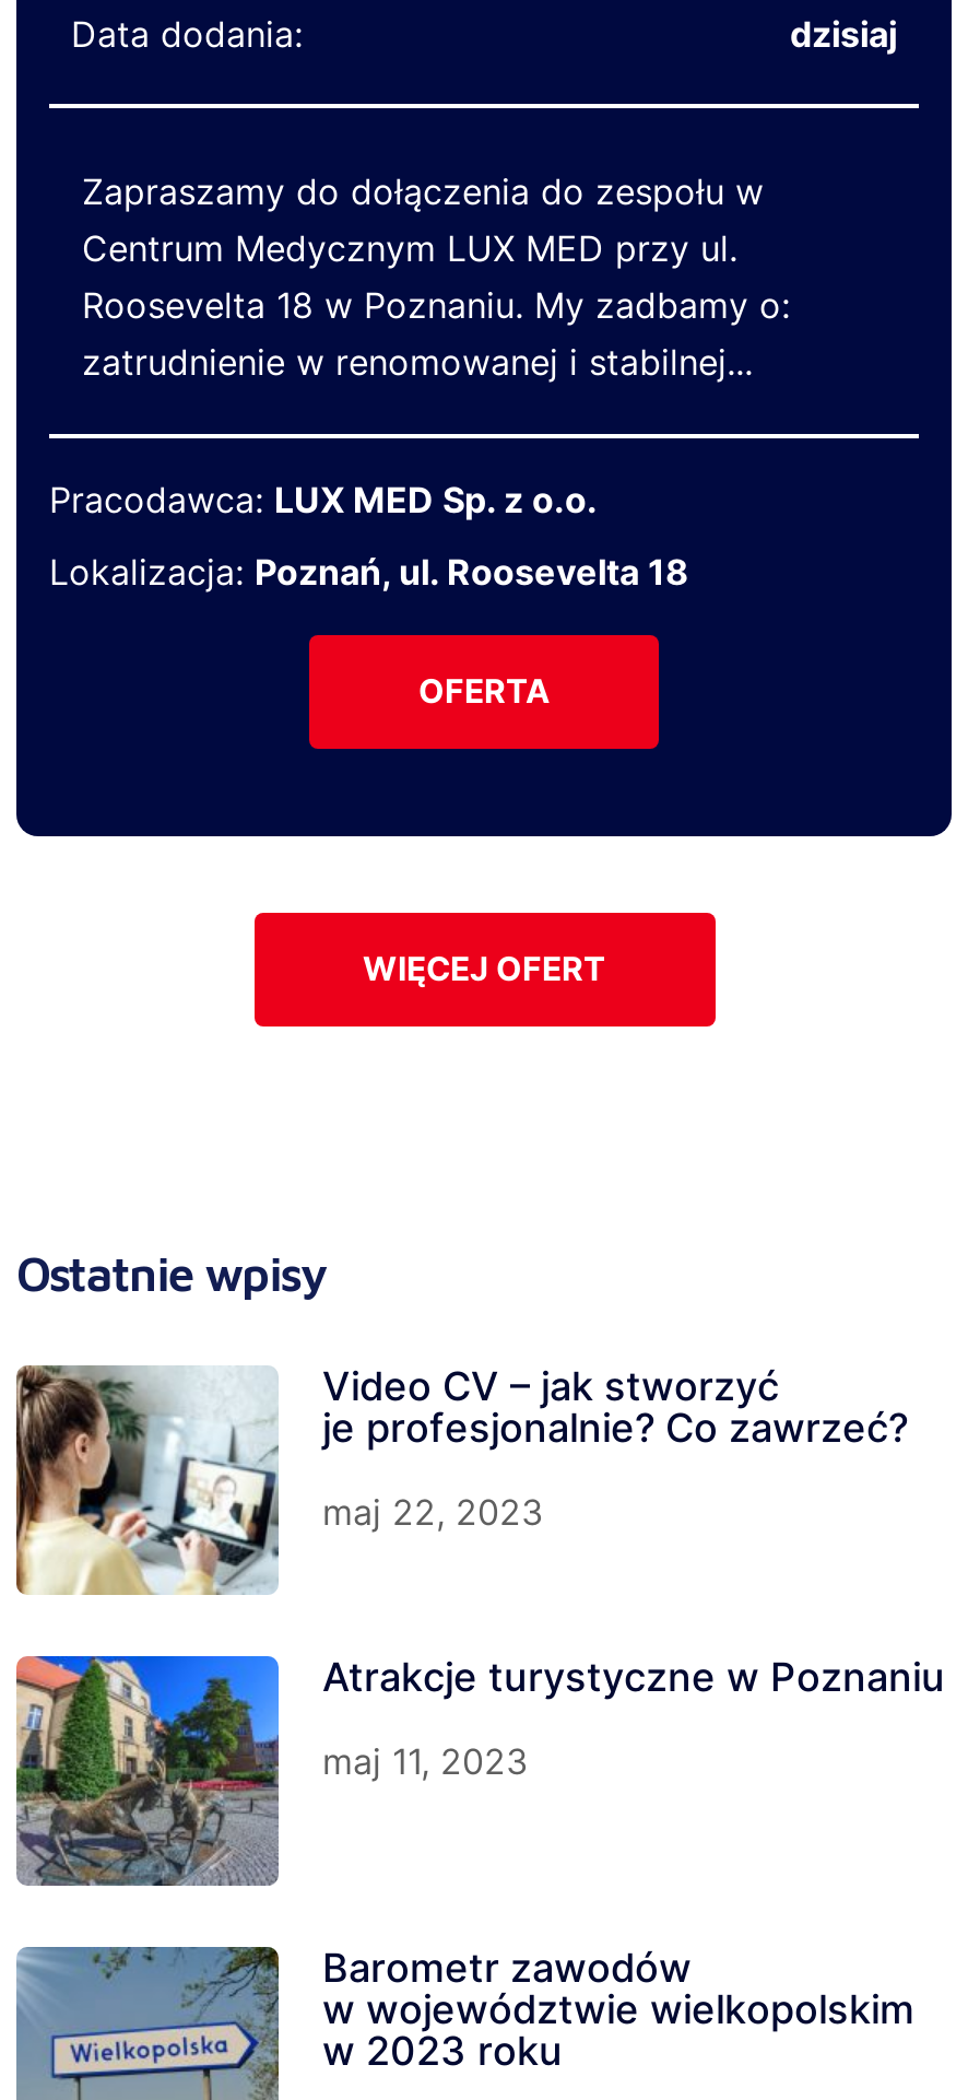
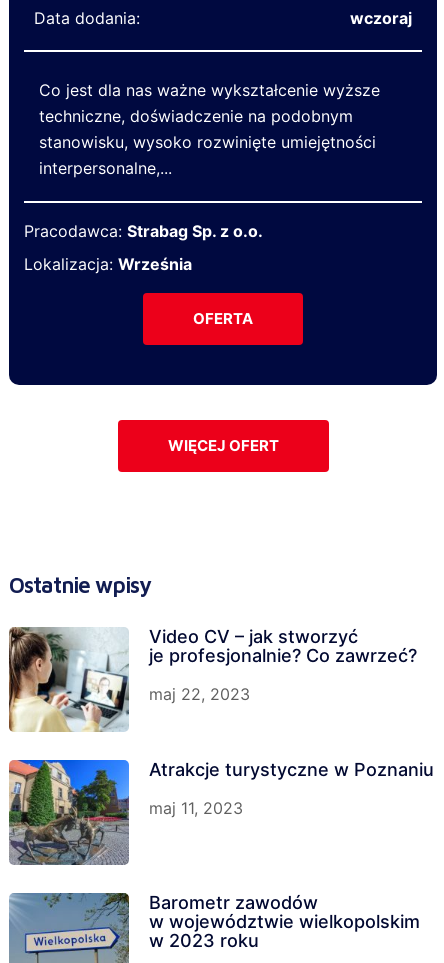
- dzisiaj
+ wczoraj

- Zapraszamy do dołączenia do zespołu w
- Centrum Medycznym LUX MED przy ul.
- Roosevelta 18 w Poznaniu. My zadbamy o:
- zatrudnienie w renomowanej i stabilnej...
+ Co jest dla nas ważne wykształcenie wyższe
+ techniczne, doświadczenie na podobnym
+ stanowisku, wysoko rozwinięte umiejętności
+ interpersonalne,...

- Pracodawca: LUX MED Sp. z o.o.
+ Pracodawca: Strabag Sp. z o.o.

- Lokalizacja: Poznań, ul. Roosevelta 18
+ Lokalizacja: Września
